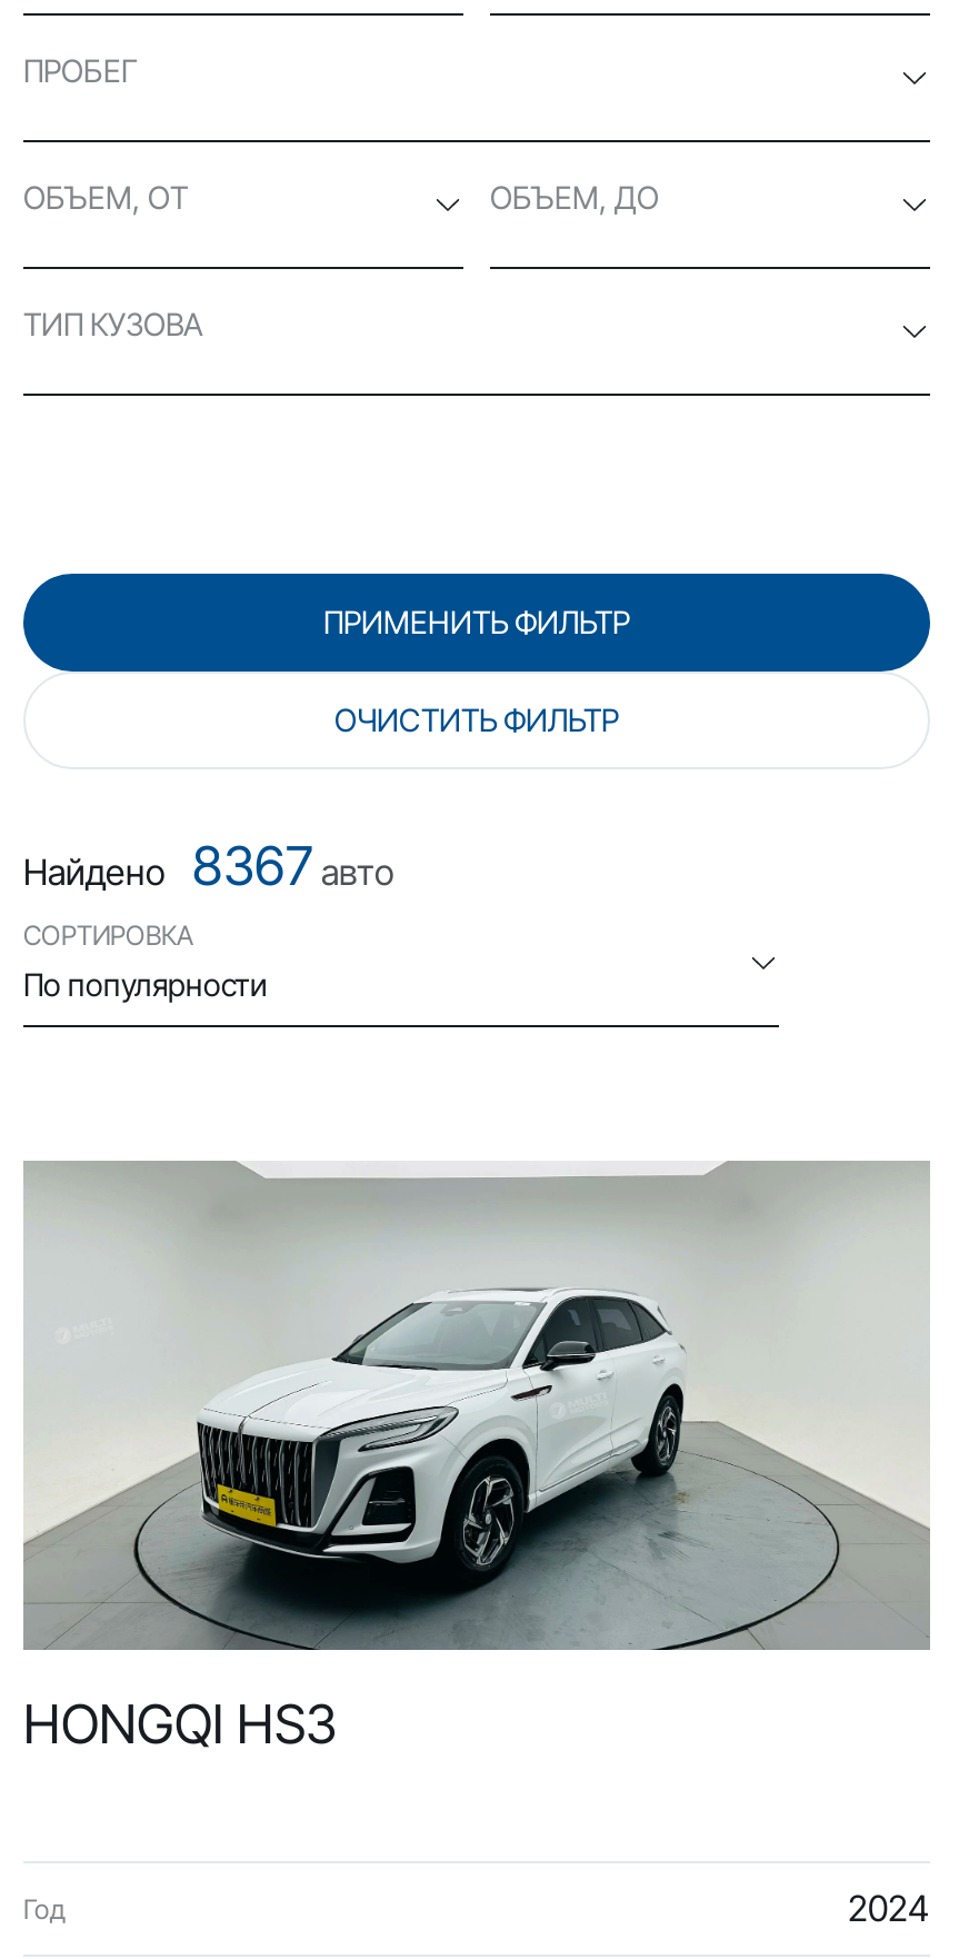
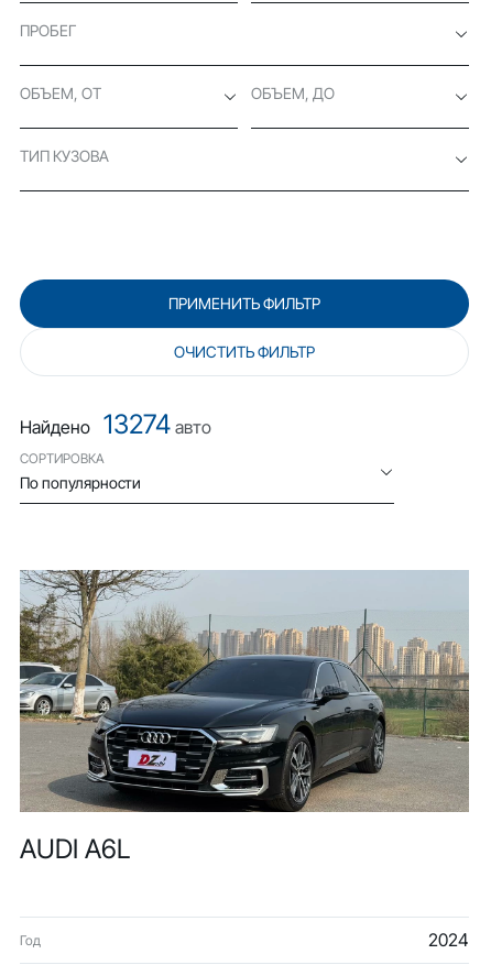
- Найдено 8367авто
+ Найдено 13274авто

- [image]
- HONGQI HS3
+ [image]
+ AUDI A6L
